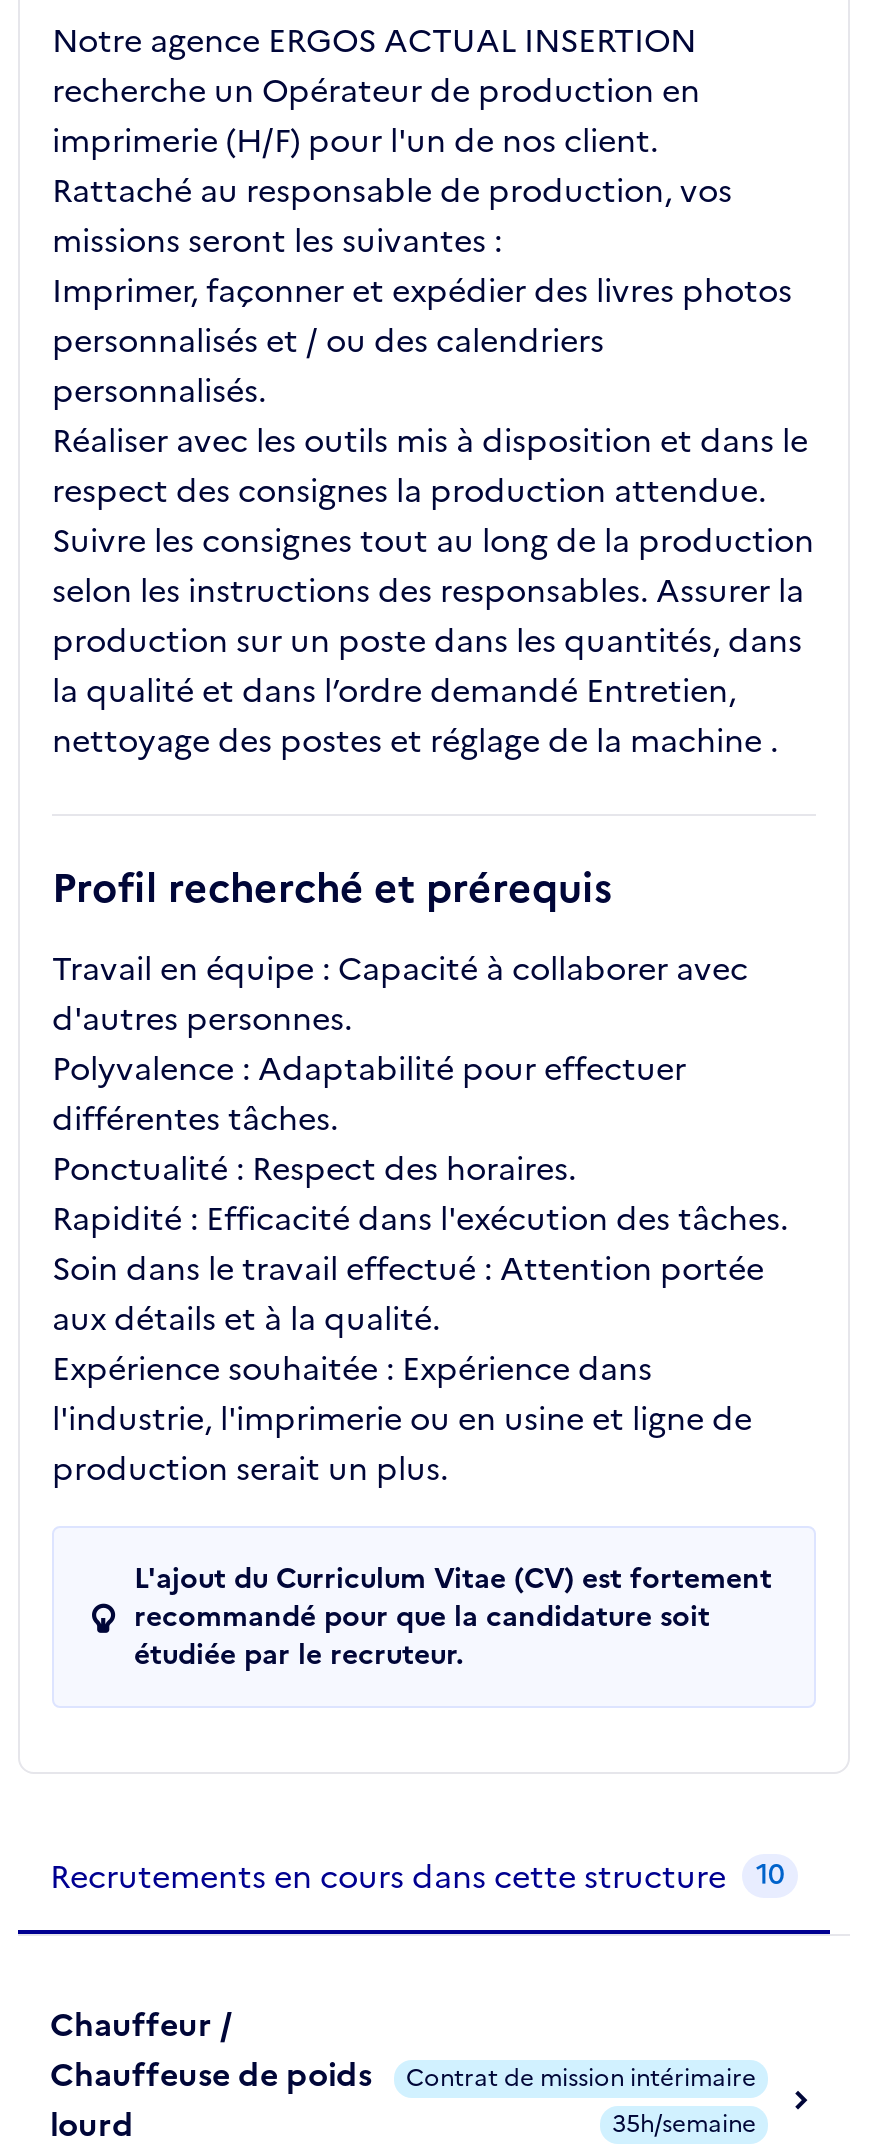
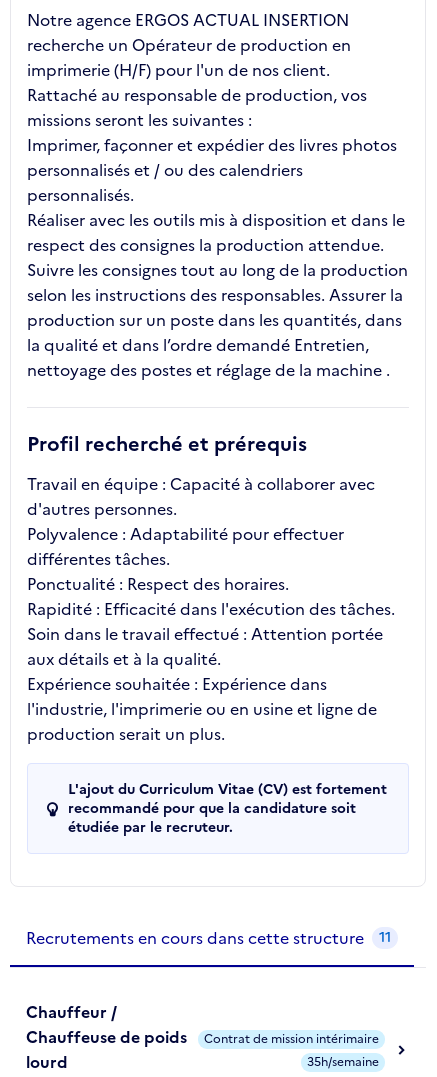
- 10
+ 11
